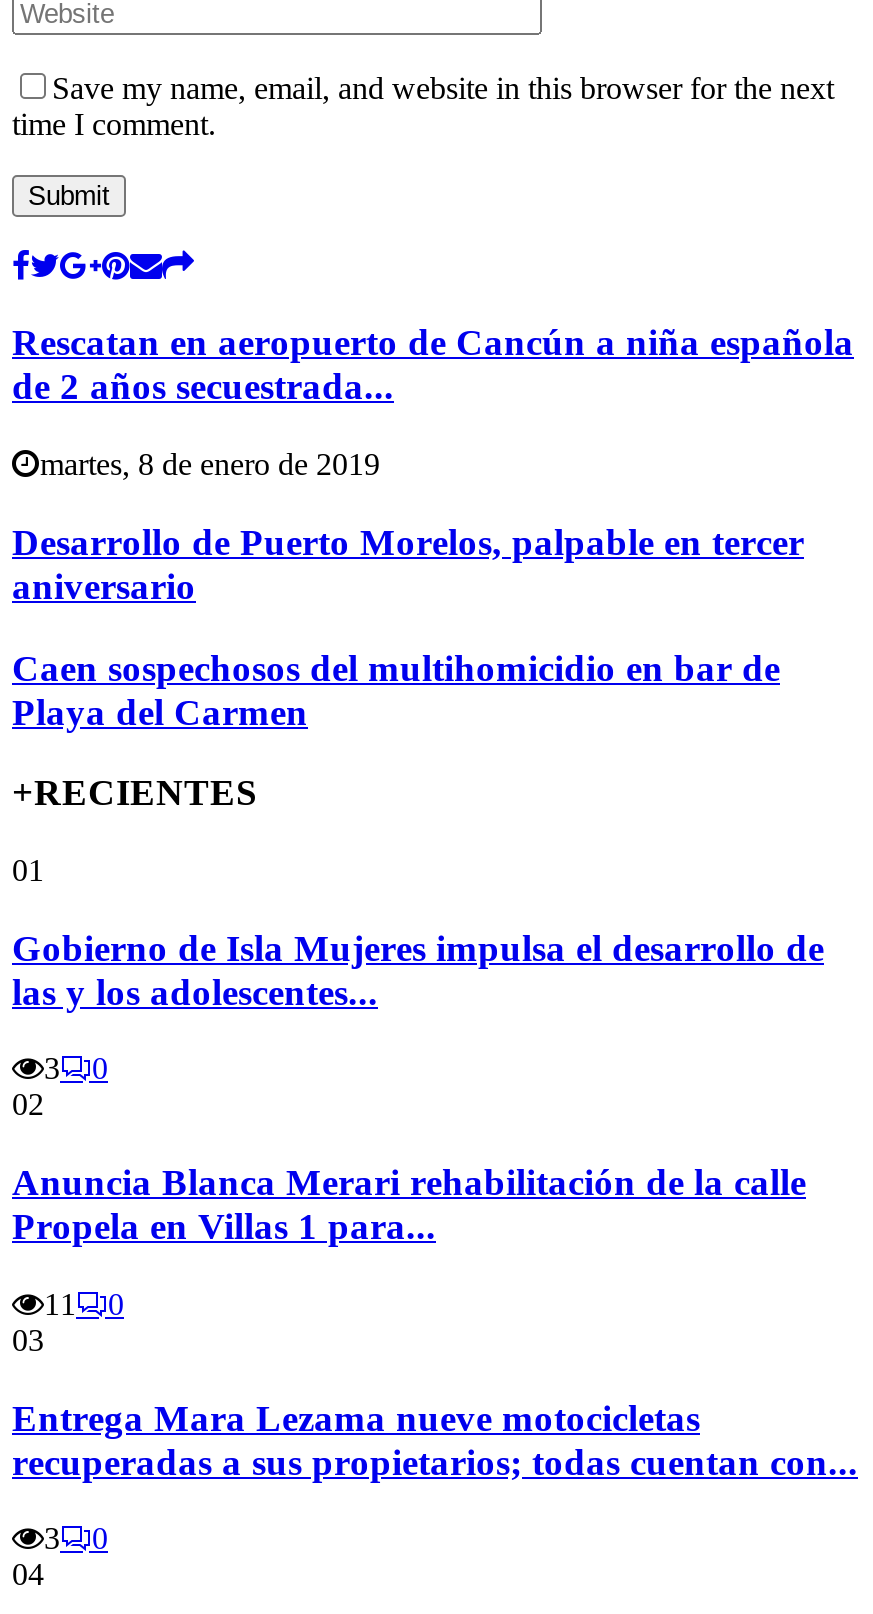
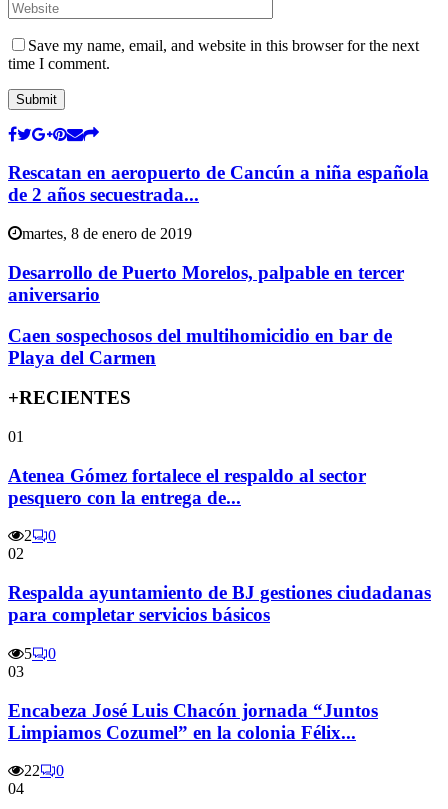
- Gobierno de Isla Mujeres impulsa el desarrollo de
- las y los adolescentes...
+ Atenea Gómez fortalece el respaldo al sector
+ pesquero con la entrega de...

- 3
+ 2

- Anuncia Blanca Merari rehabilitación de la calle
- Propela en Villas 1 para...
+ Respalda ayuntamiento de BJ gestiones ciudadanas
+ para completar servicios básicos

- 11
+ 5

- Entrega Mara Lezama nueve motocicletas
- recuperadas a sus propietarios; todas cuentan con...
+ Encabeza José Luis Chacón jornada “Juntos
+ Limpiamos Cozumel” en la colonia Félix...

- 3
+ 22
